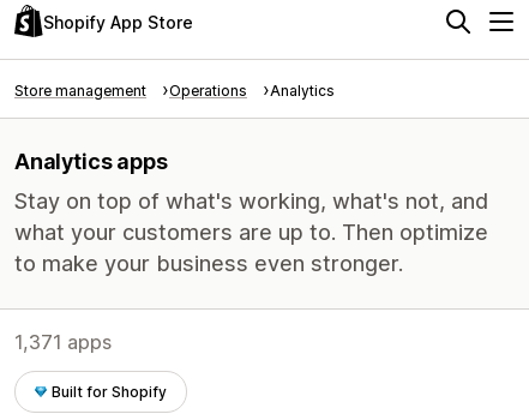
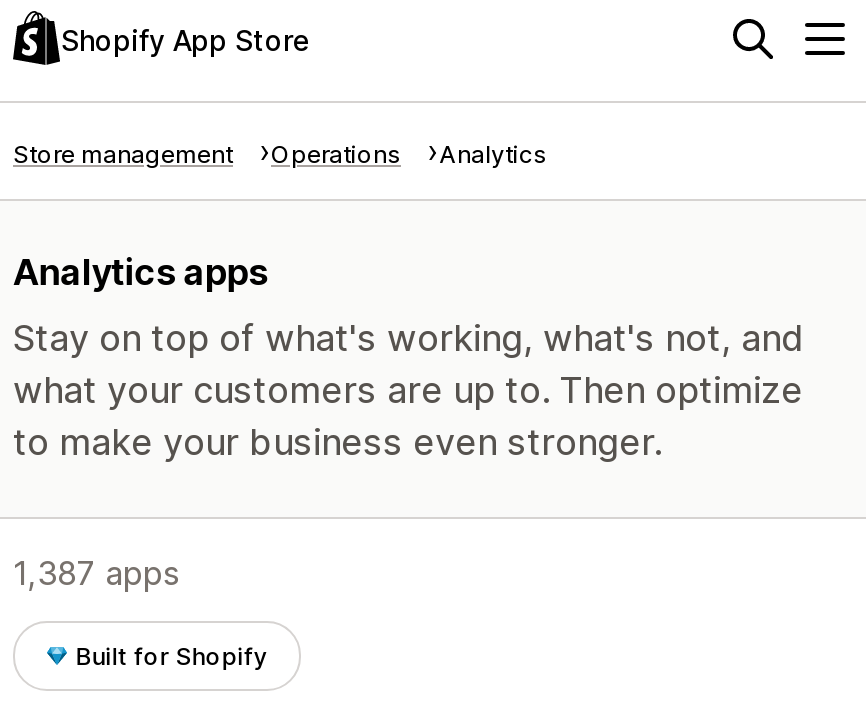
- 1,371 apps
+ 1,387 apps
